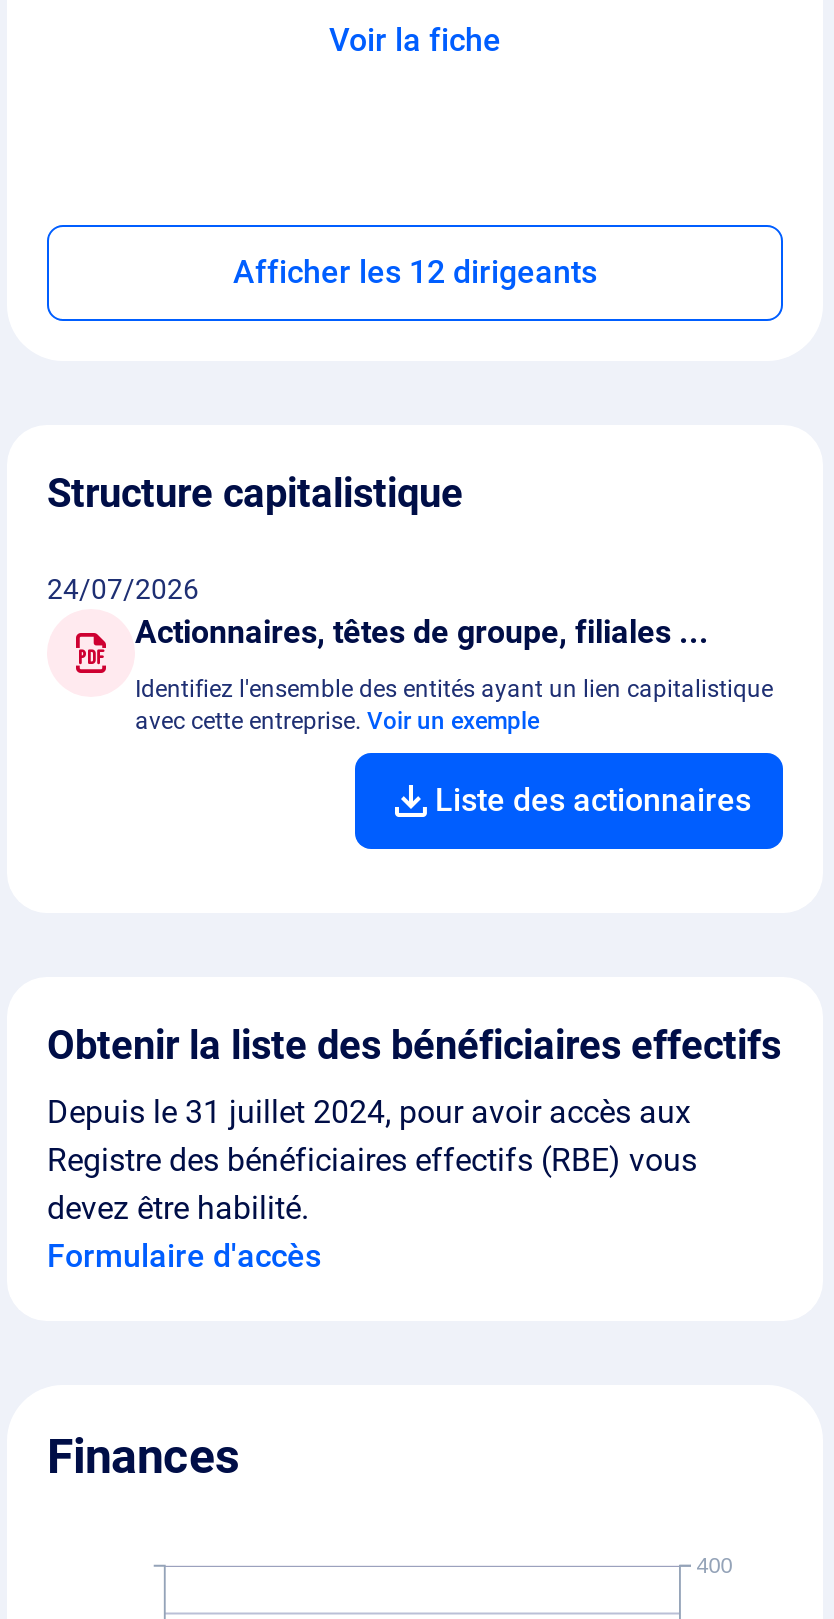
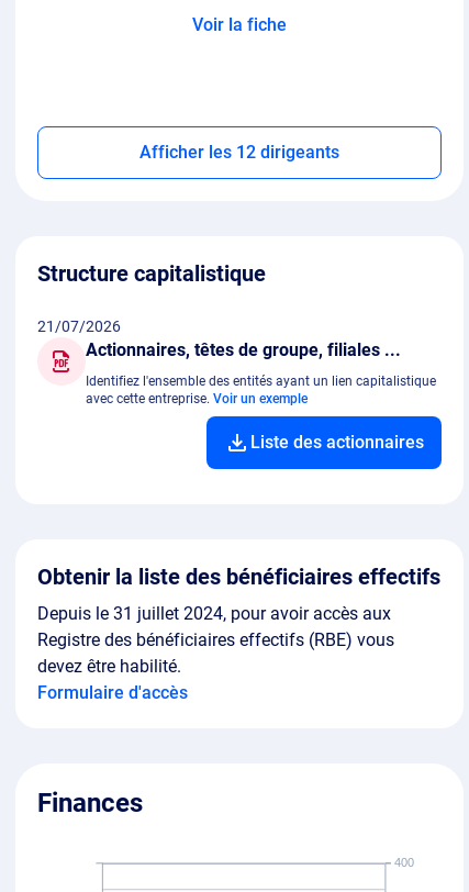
- 24/07/2026
+ 21/07/2026
